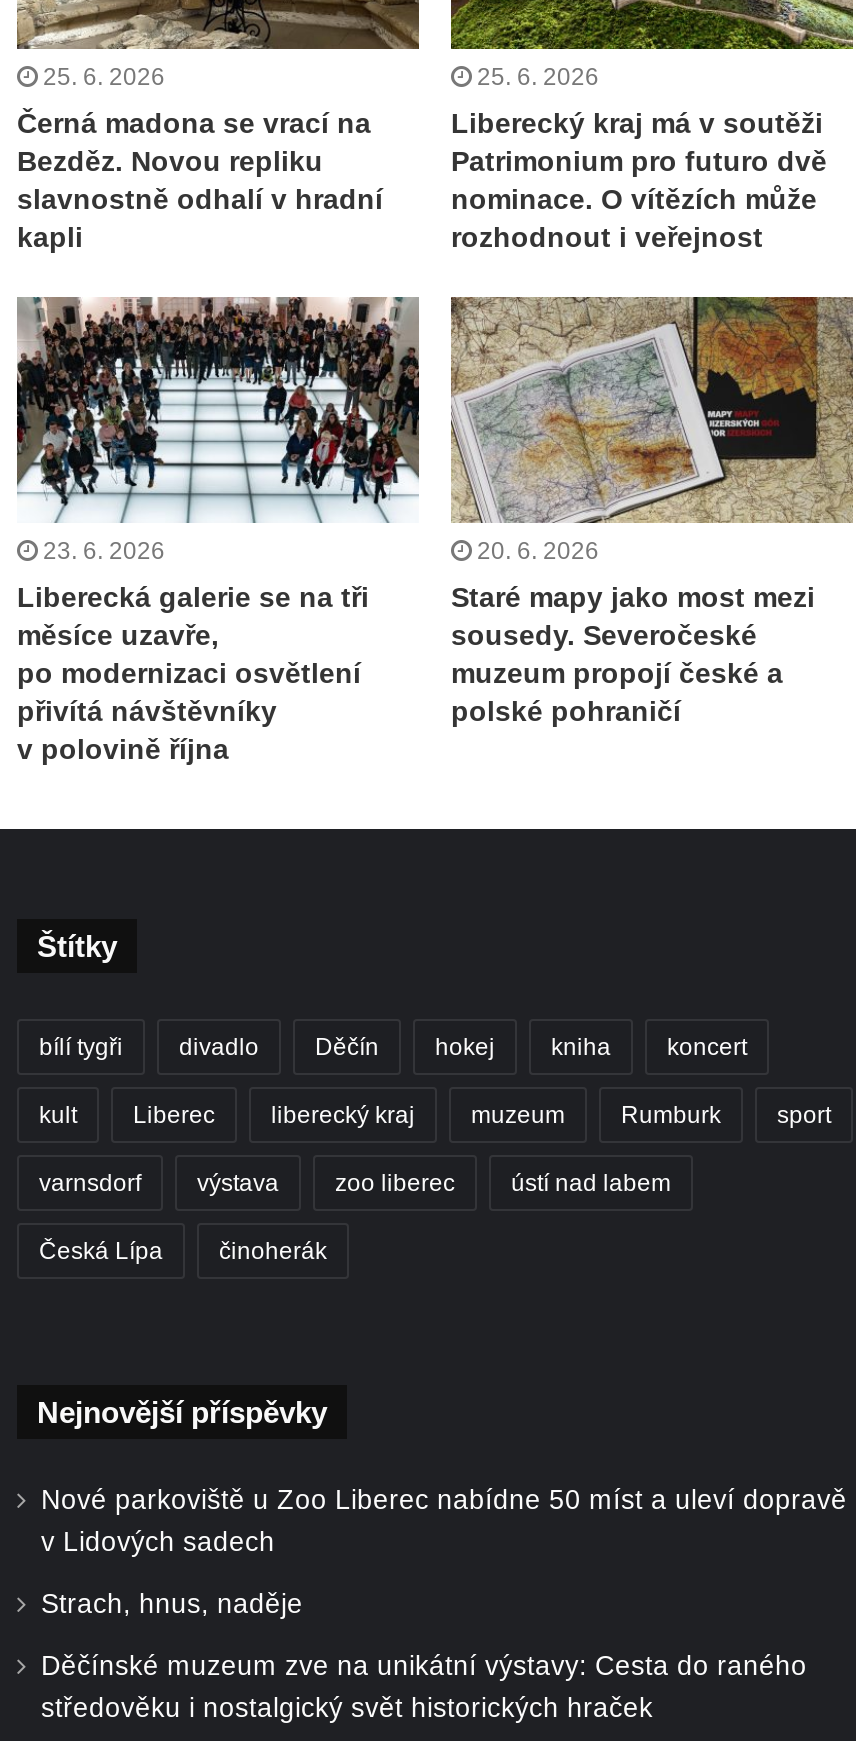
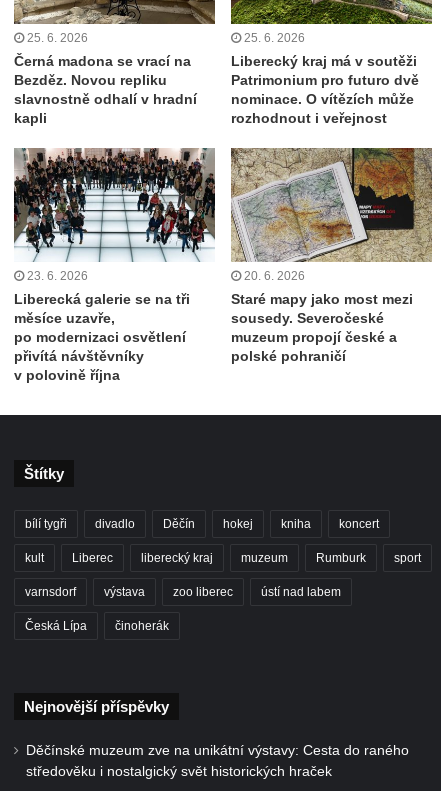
- Nové parkoviště u Zoo Liberec nabídne 50 míst a uleví dopravě
- v Lidových sadech
- Strach, hnus, naděje
